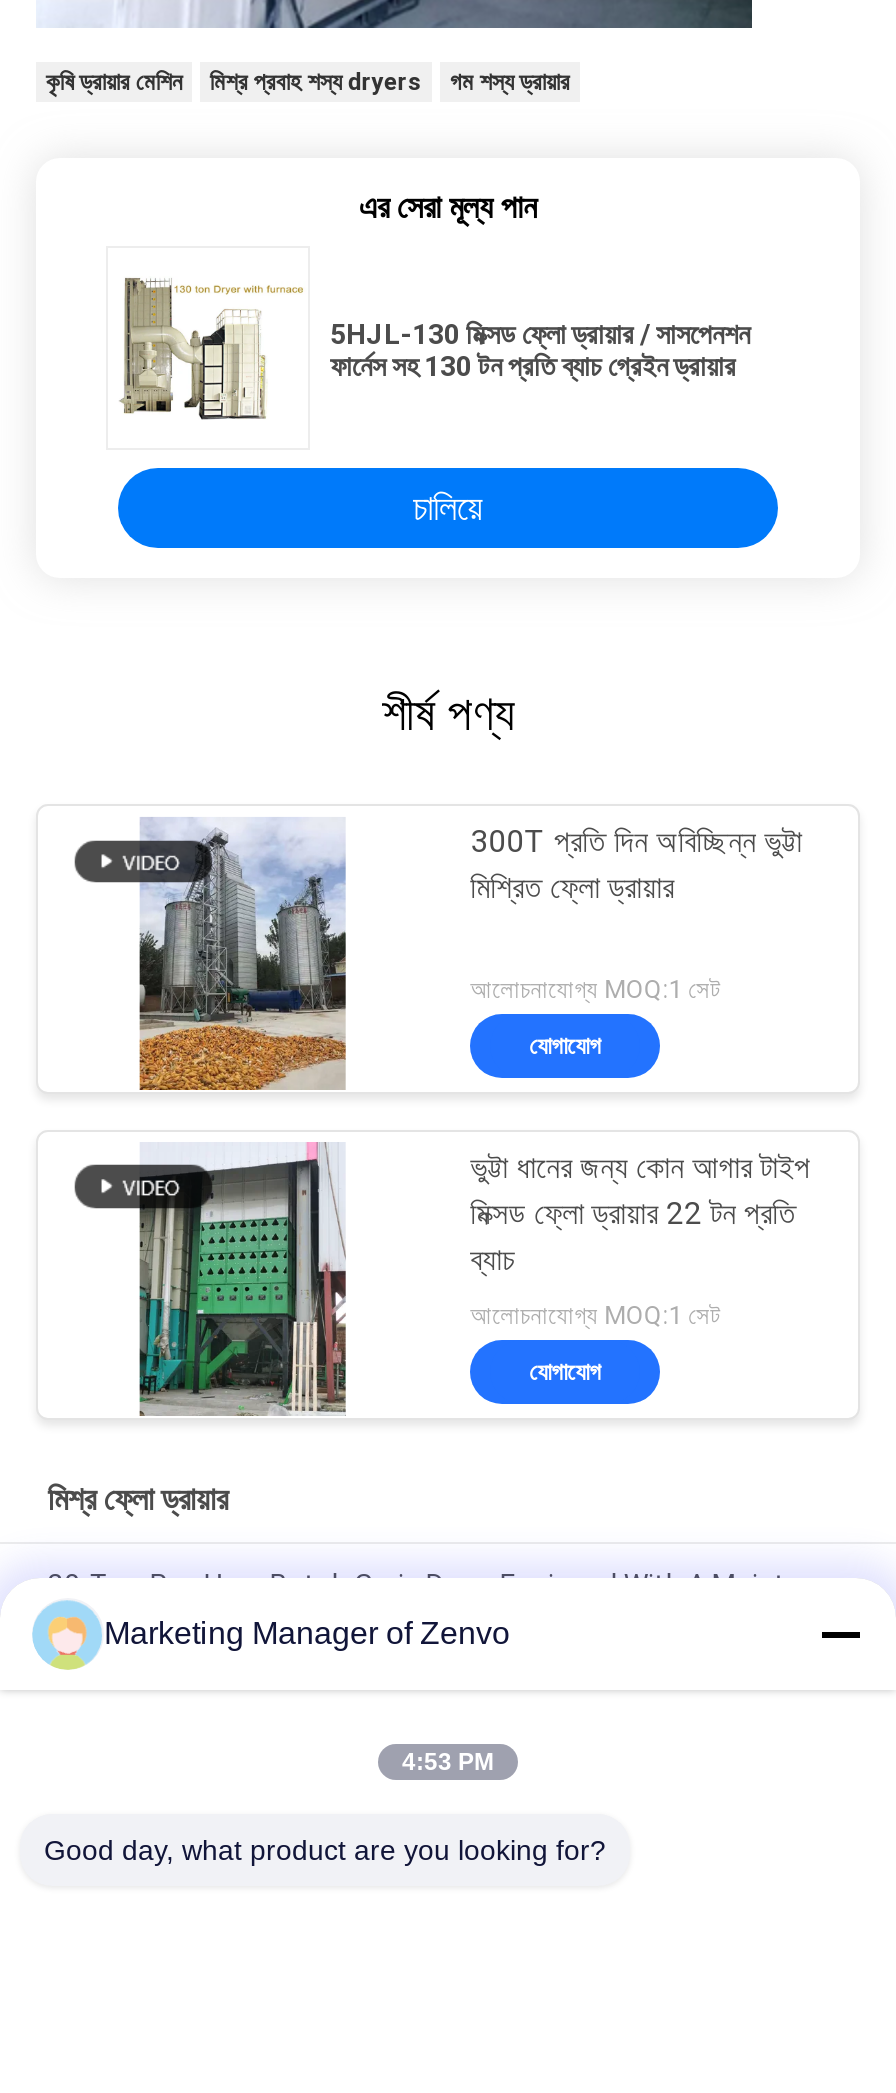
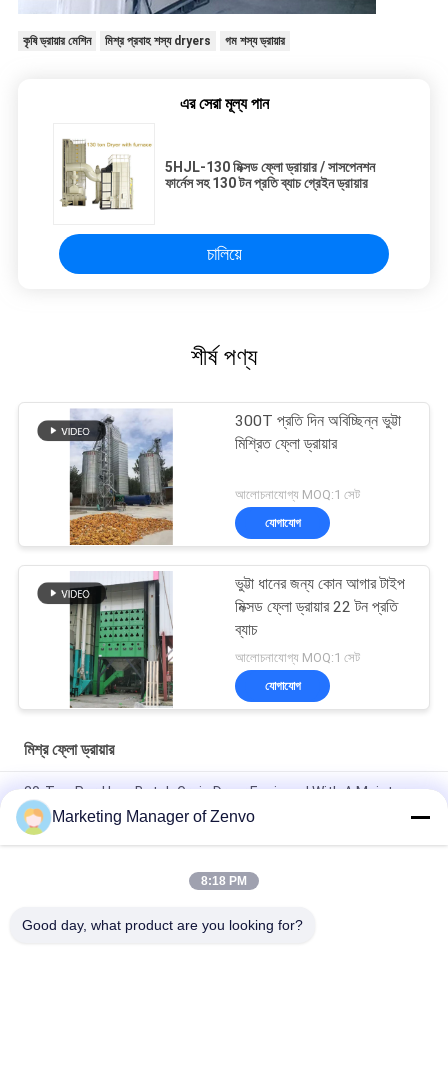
- 4:53 PM
+ 8:18 PM
